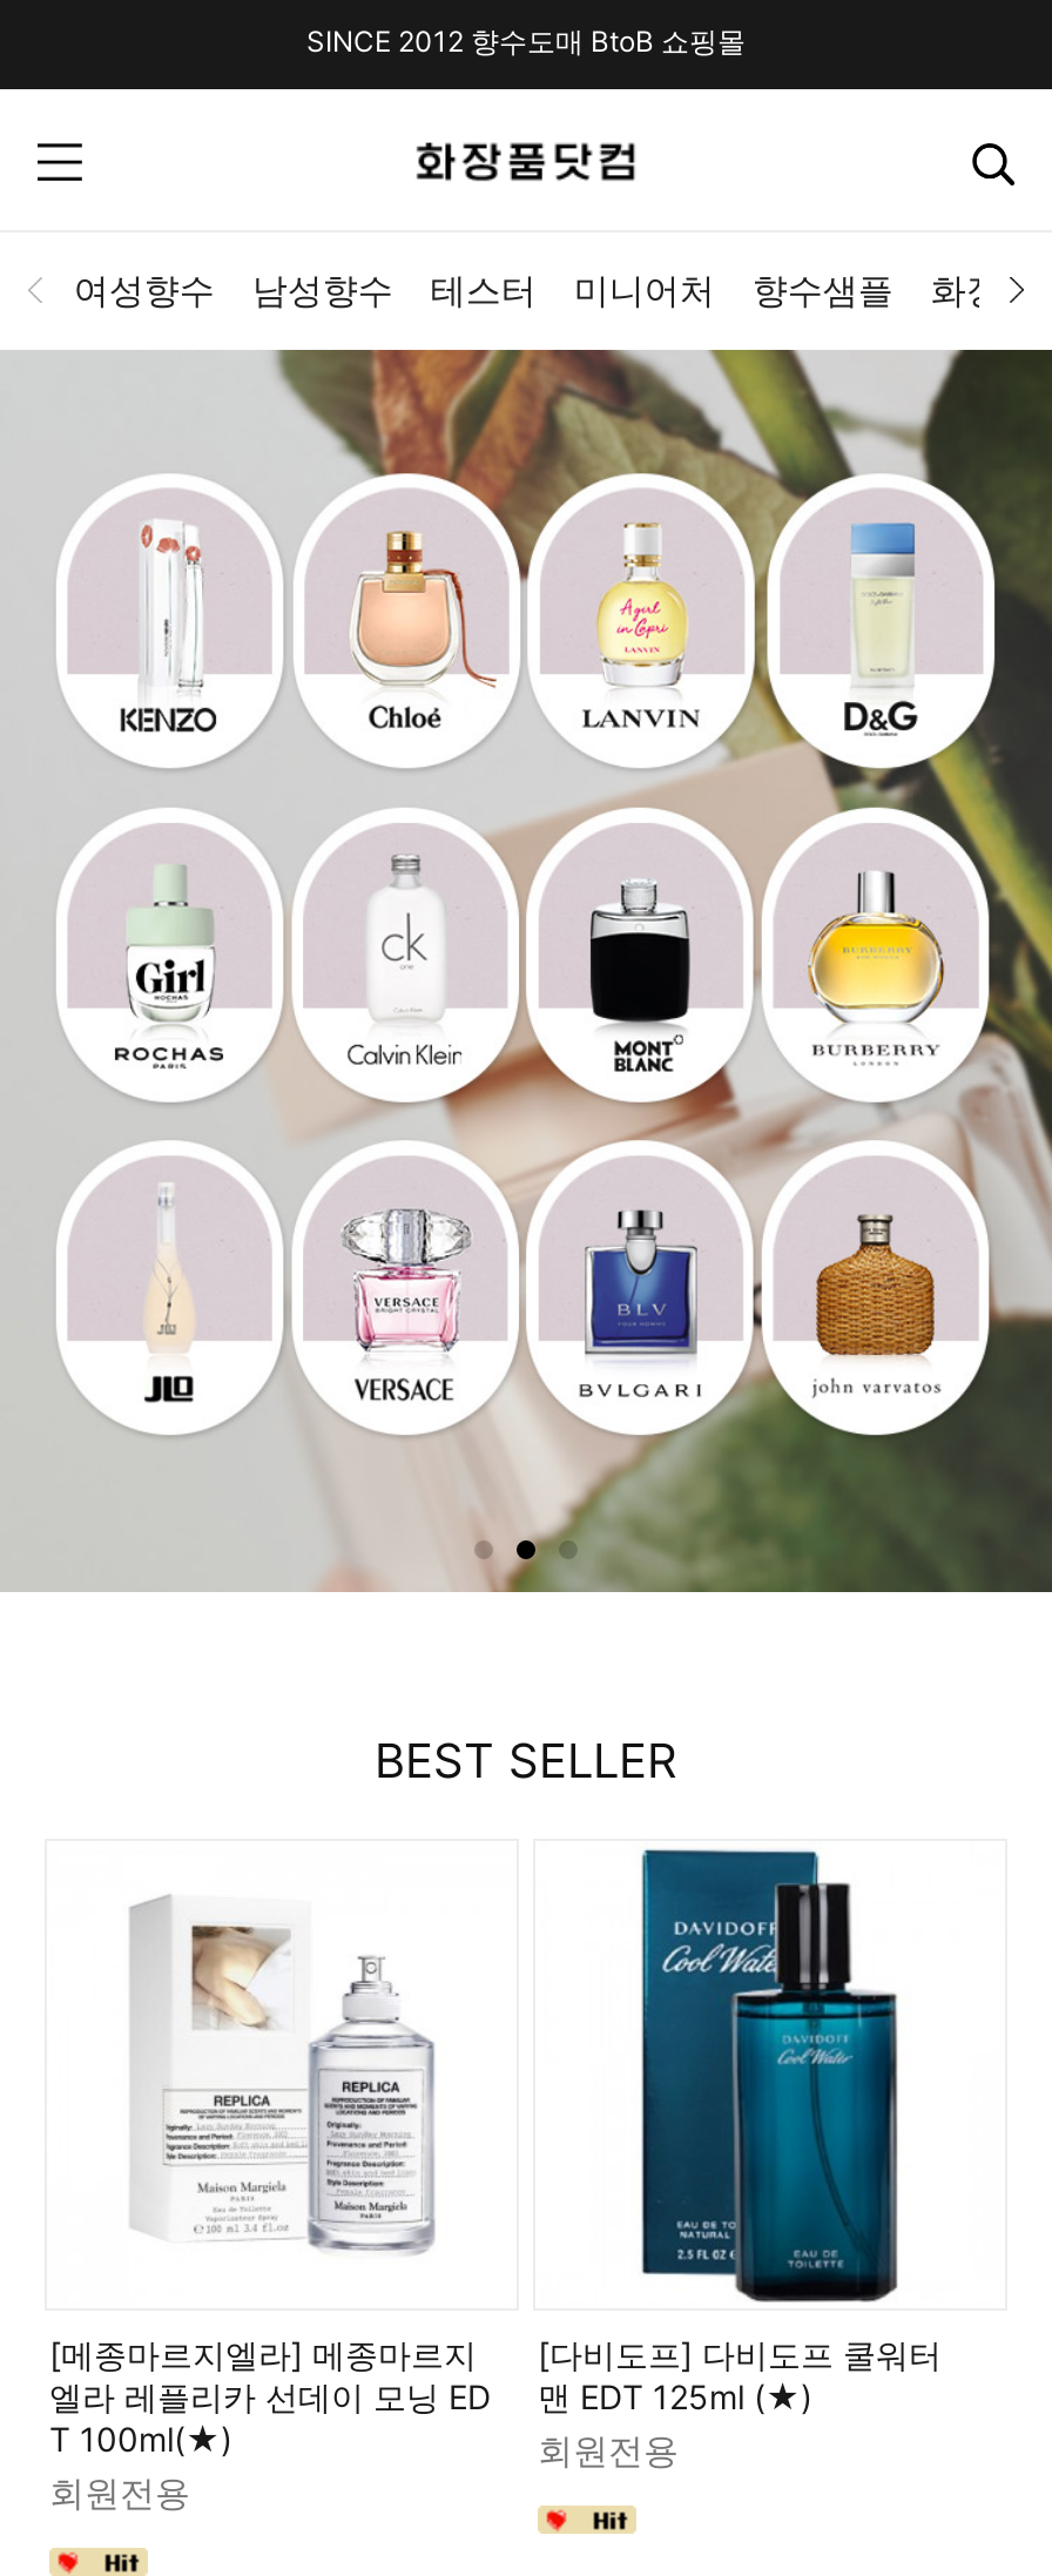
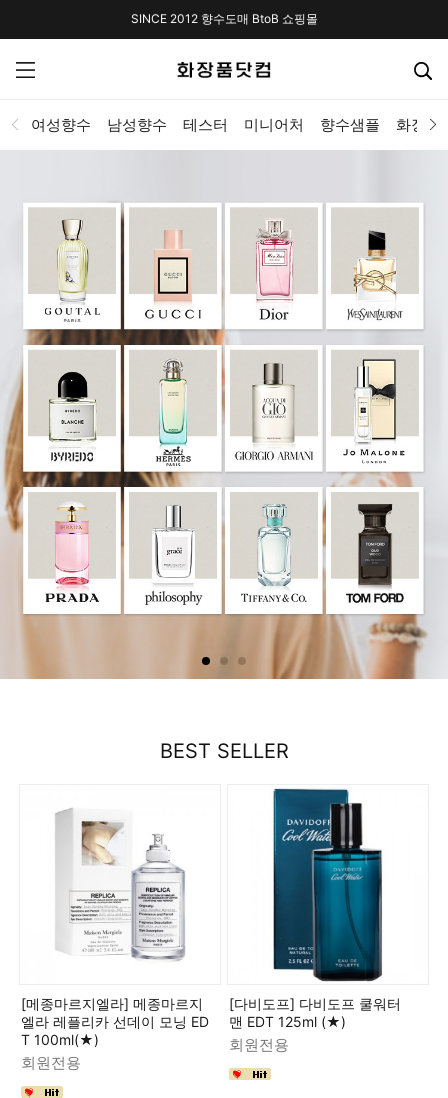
- [image]
+ [image]
